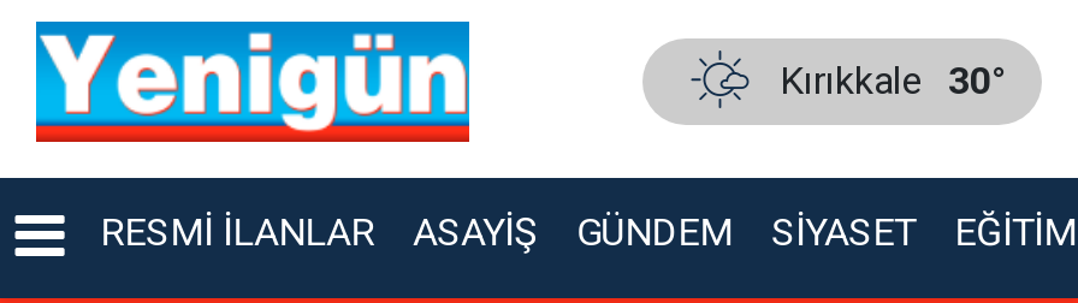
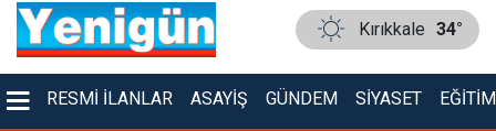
- Kırıkkale 30°
+ Kırıkkale 34°
